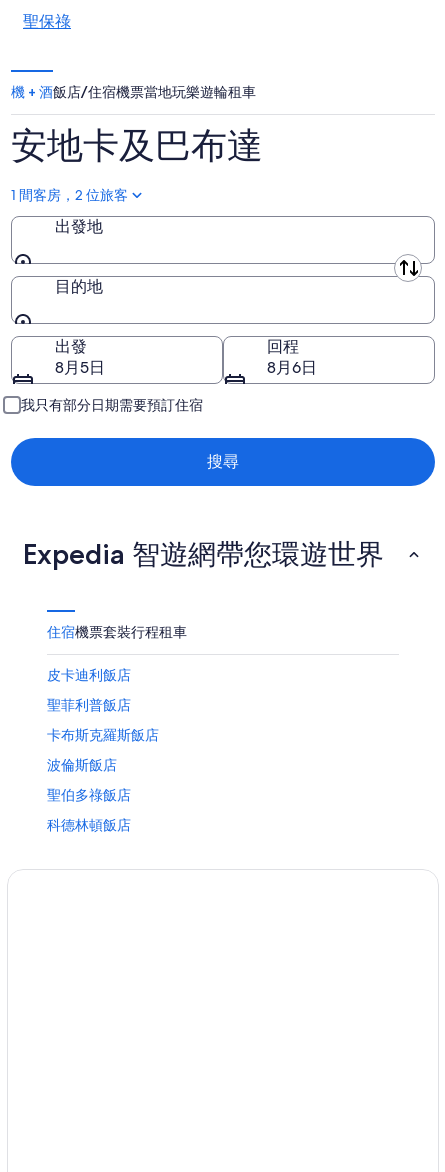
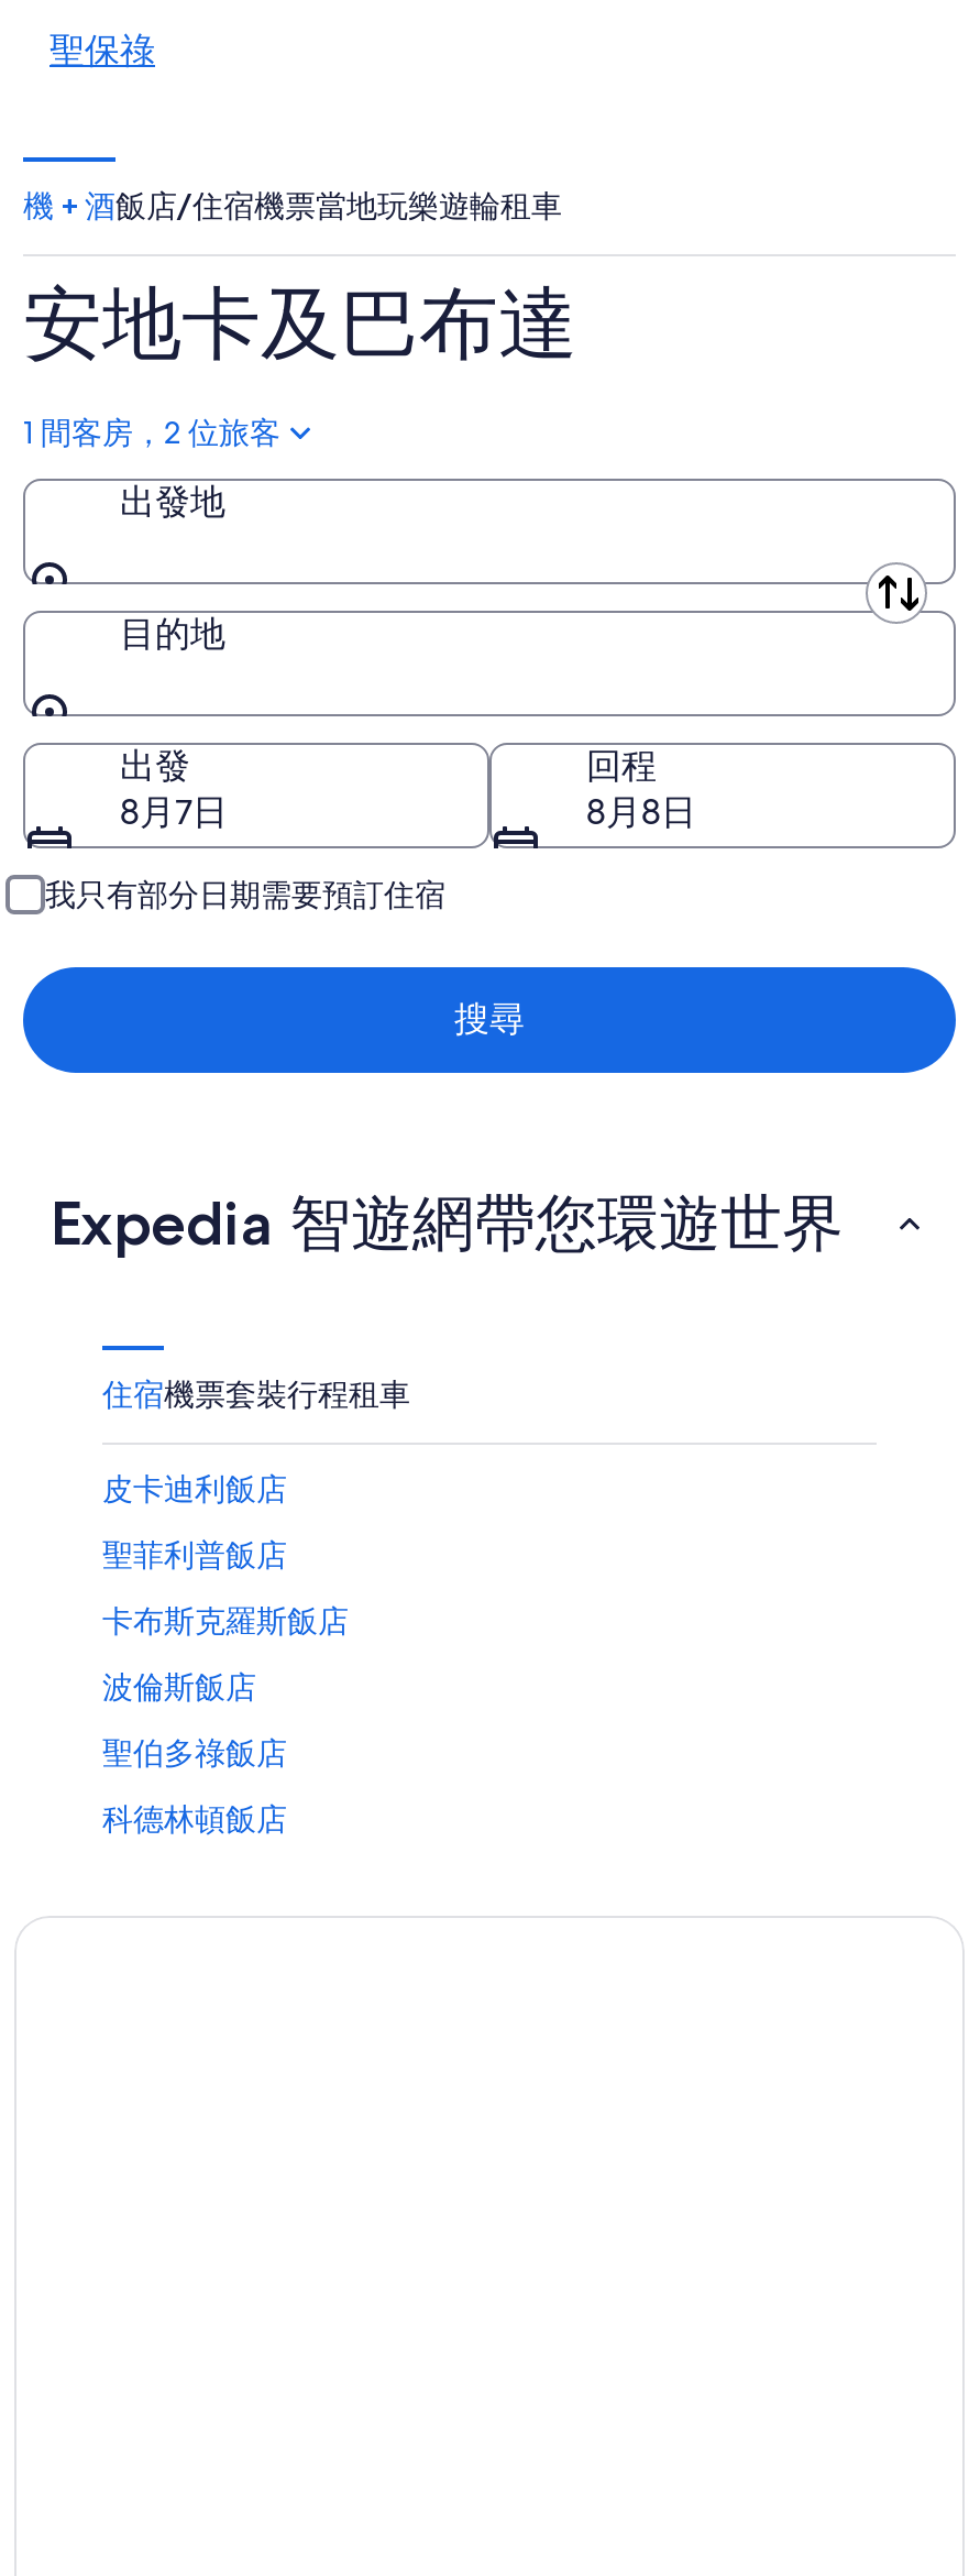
- 8月5日
+ 8月7日

- 8月6日
+ 8月8日
